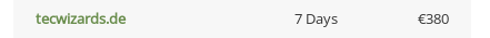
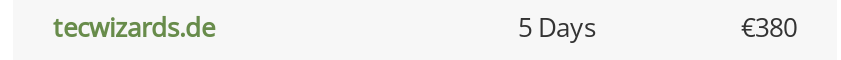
- 7 Days
+ 5 Days
